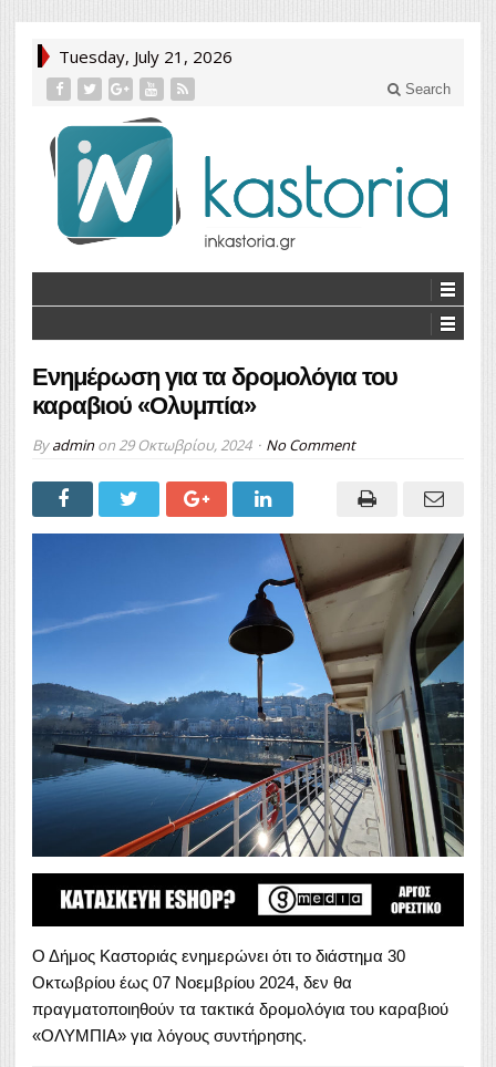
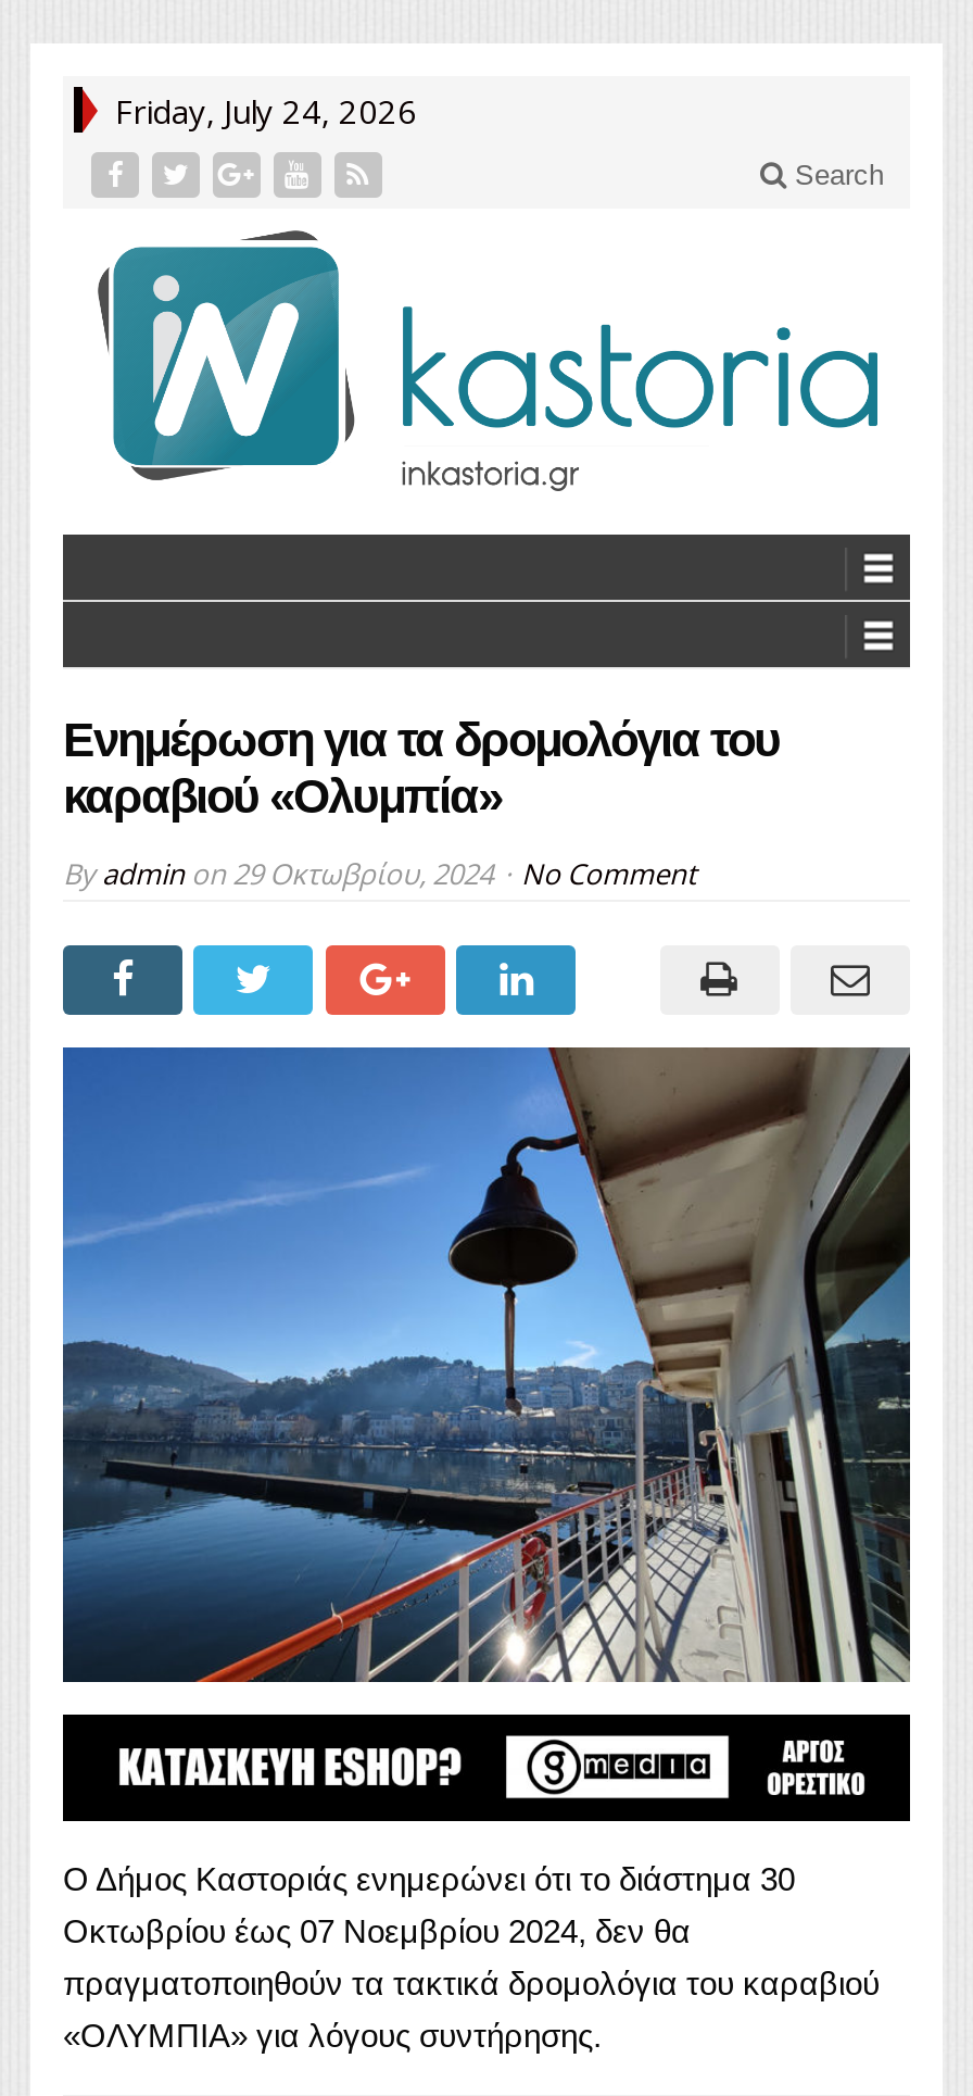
- Tuesday, July 21, 2026
+ Friday, July 24, 2026
